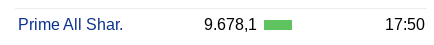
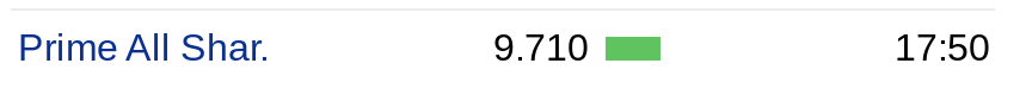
- 9.678,1
+ 9.710
